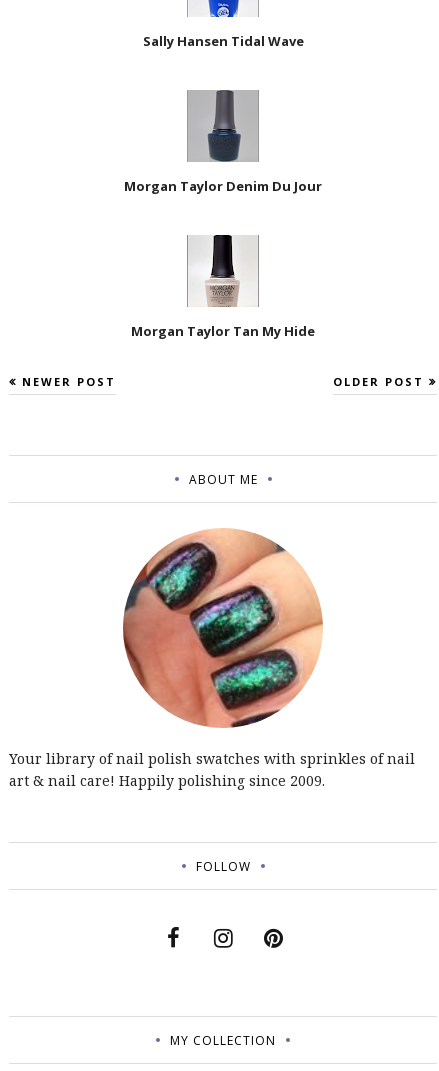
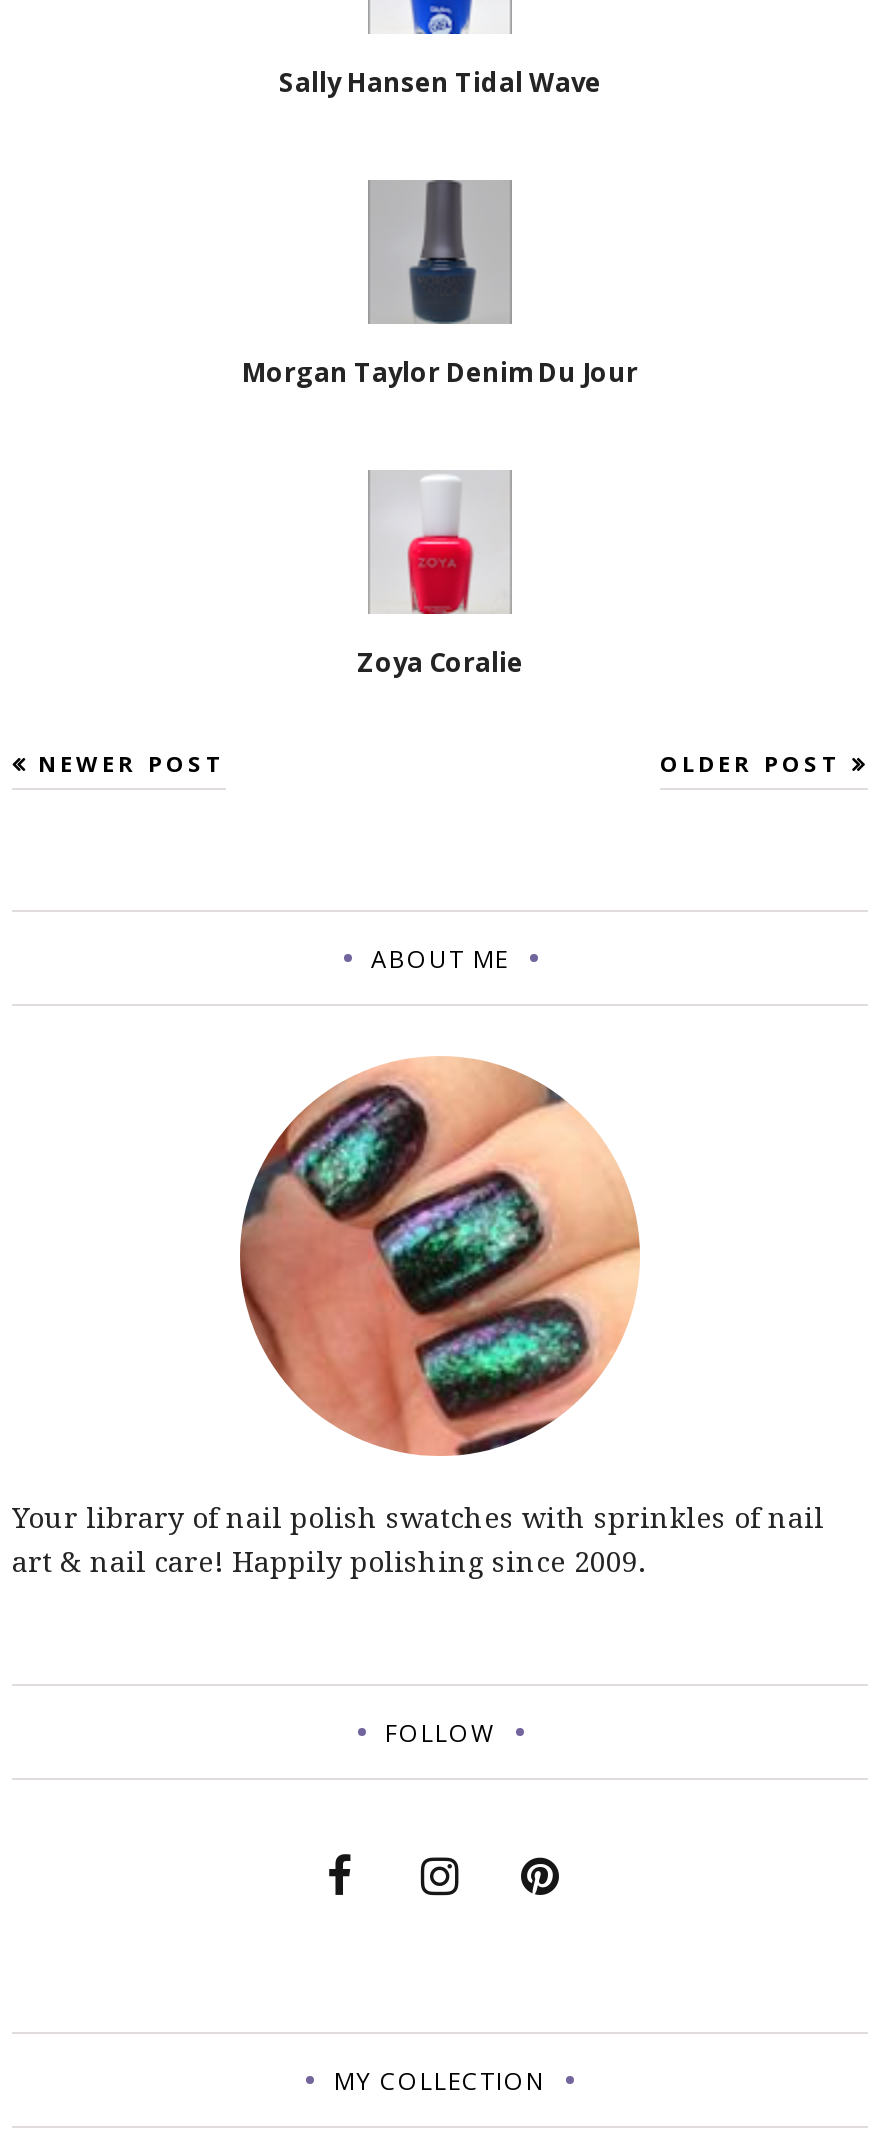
- [image]
- Morgan Taylor Tan My Hide
+ [image]
+ Zoya Coralie
